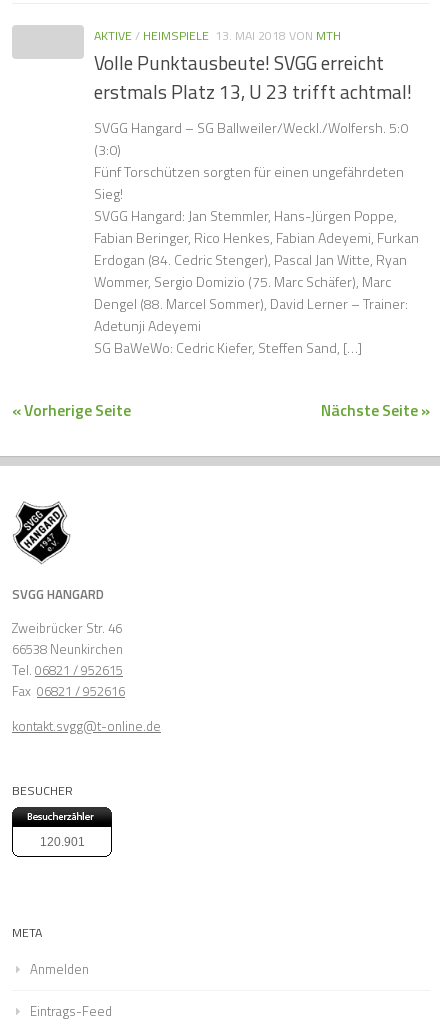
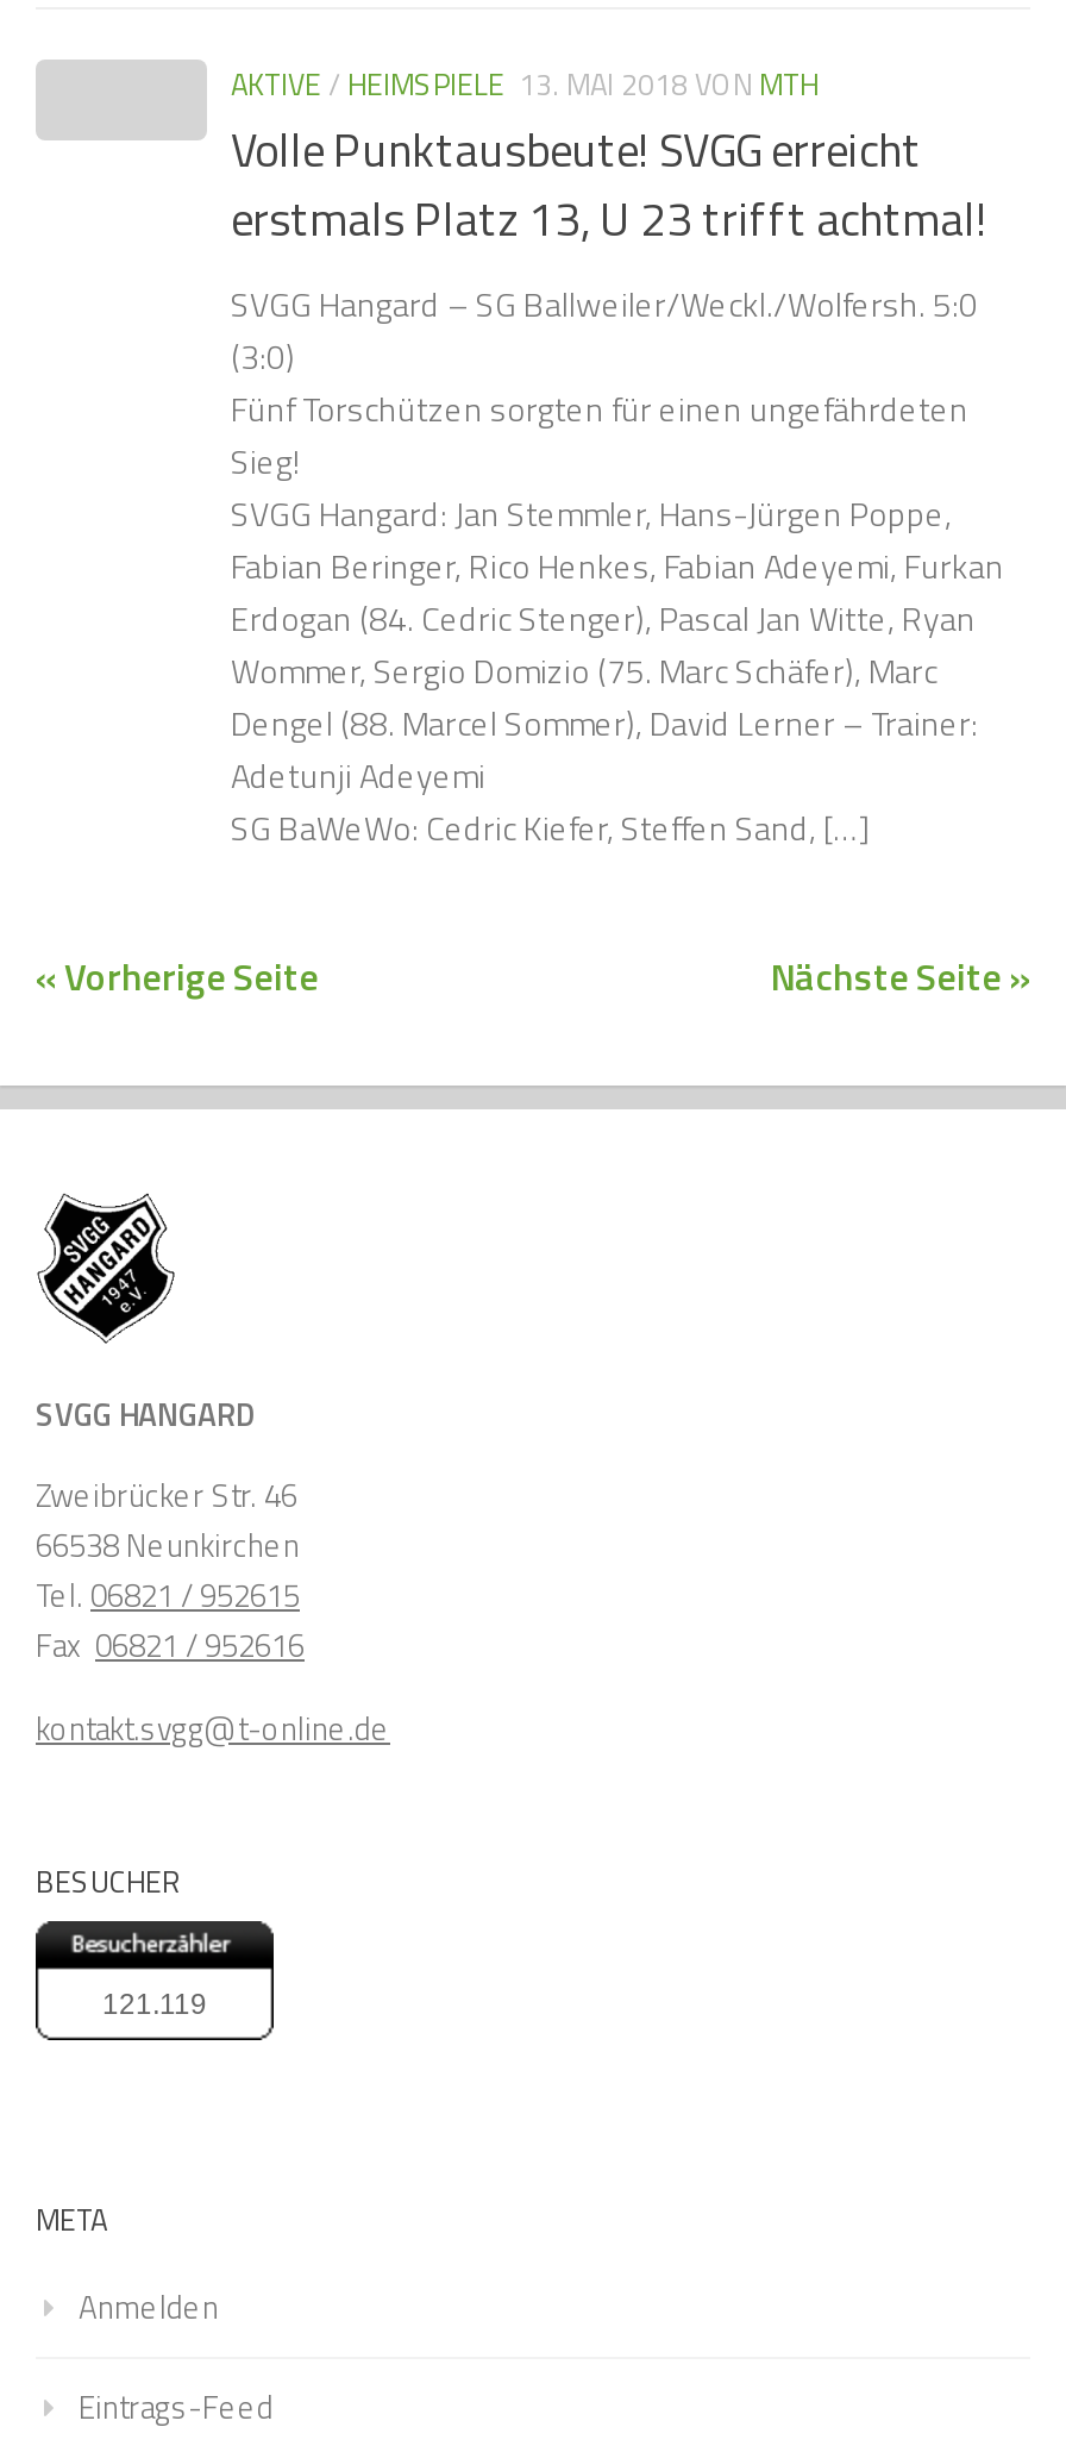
- 120.901
+ 121.119
